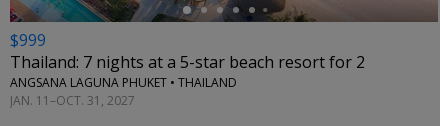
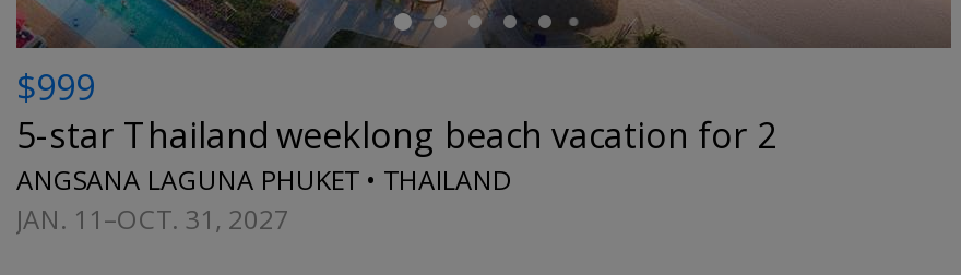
- Thailand: 7 nights at a 5-star beach resort for 2
+ 5-star Thailand weeklong beach vacation for 2
